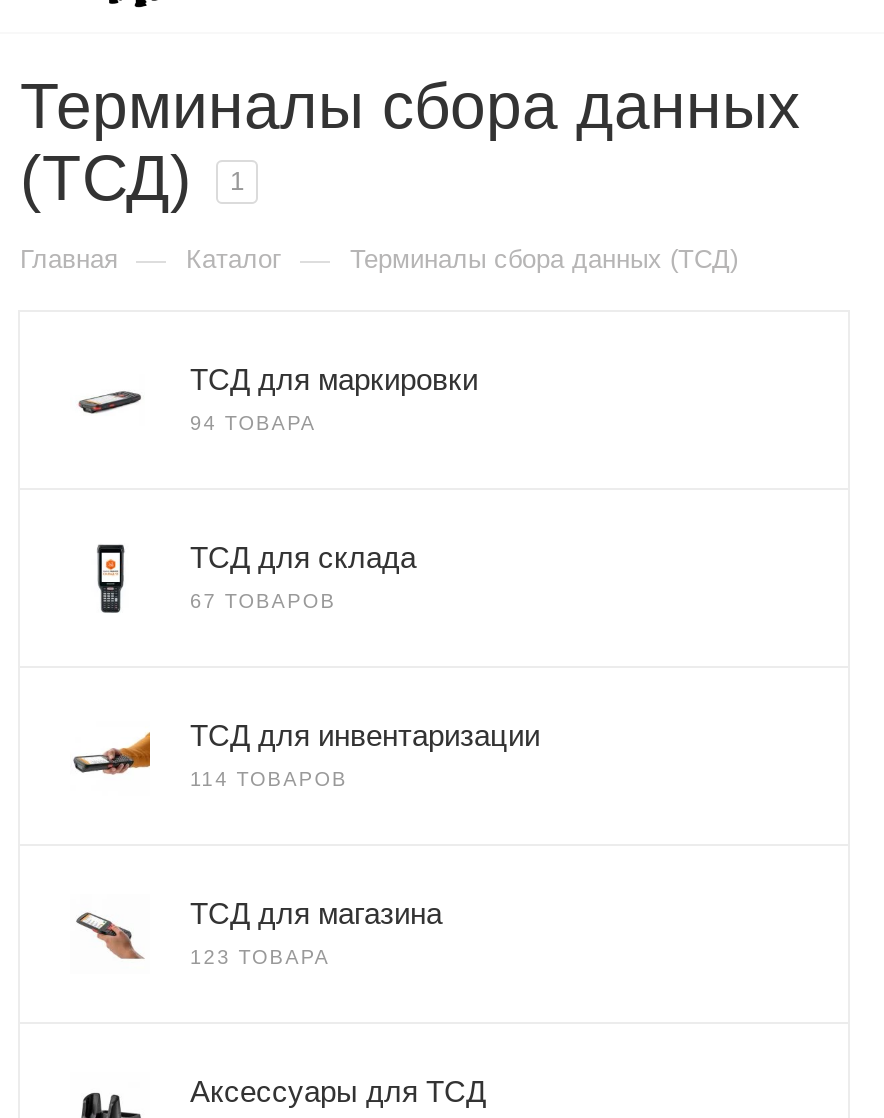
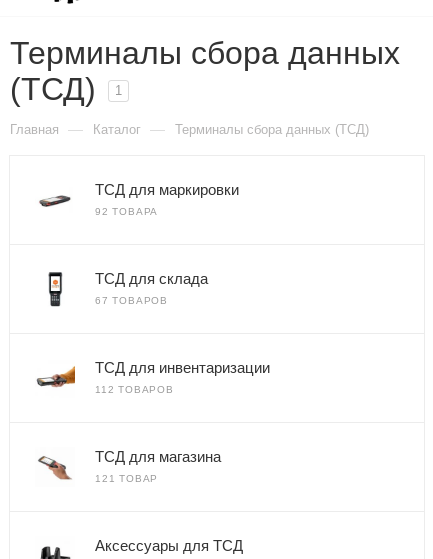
- 94 ТОВАРА
+ 92 ТОВАРА

- 114 ТОВАРОВ
+ 112 ТОВАРОВ

- 123 ТОВАРА
+ 121 ТОВАР
